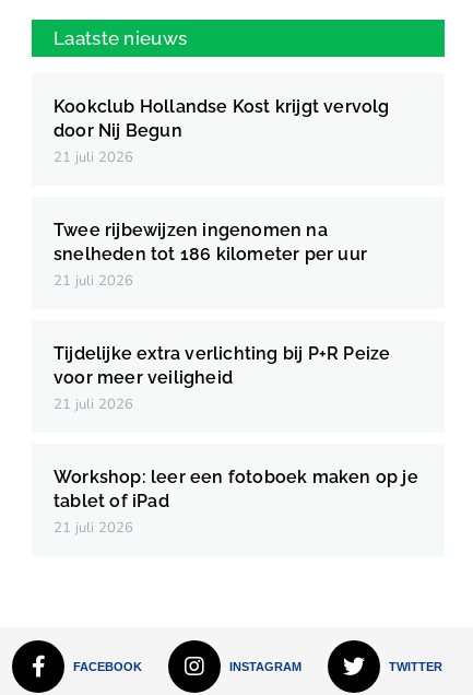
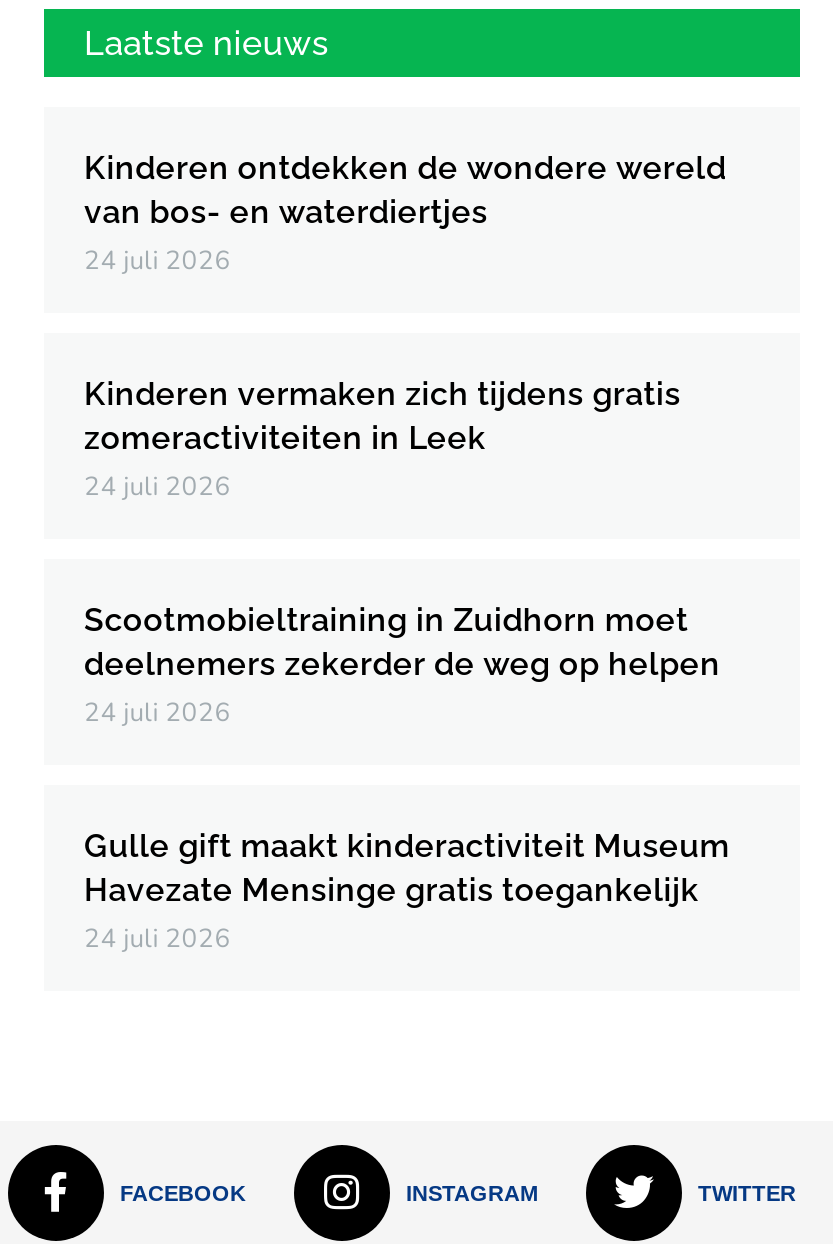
- Kookclub Hollandse Kost krijgt vervolg
- door Nij Begun
- 21 juli 2026
+ Kinderen ontdekken de wondere wereld
+ van bos- en waterdiertjes
+ 24 juli 2026

- Twee rijbewijzen ingenomen na
- snelheden tot 186 kilometer per uur
- 21 juli 2026
+ Kinderen vermaken zich tijdens gratis
+ zomeractiviteiten in Leek
+ 24 juli 2026

- Tijdelijke extra verlichting bij P+R Peize
- voor meer veiligheid
- 21 juli 2026
+ Scootmobieltraining in Zuidhorn moet
+ deelnemers zekerder de weg op helpen
+ 24 juli 2026

- Workshop: leer een fotoboek maken op je
- tablet of iPad
- 21 juli 2026
+ Gulle gift maakt kinderactiviteit Museum
+ Havezate Mensinge gratis toegankelijk
+ 24 juli 2026
